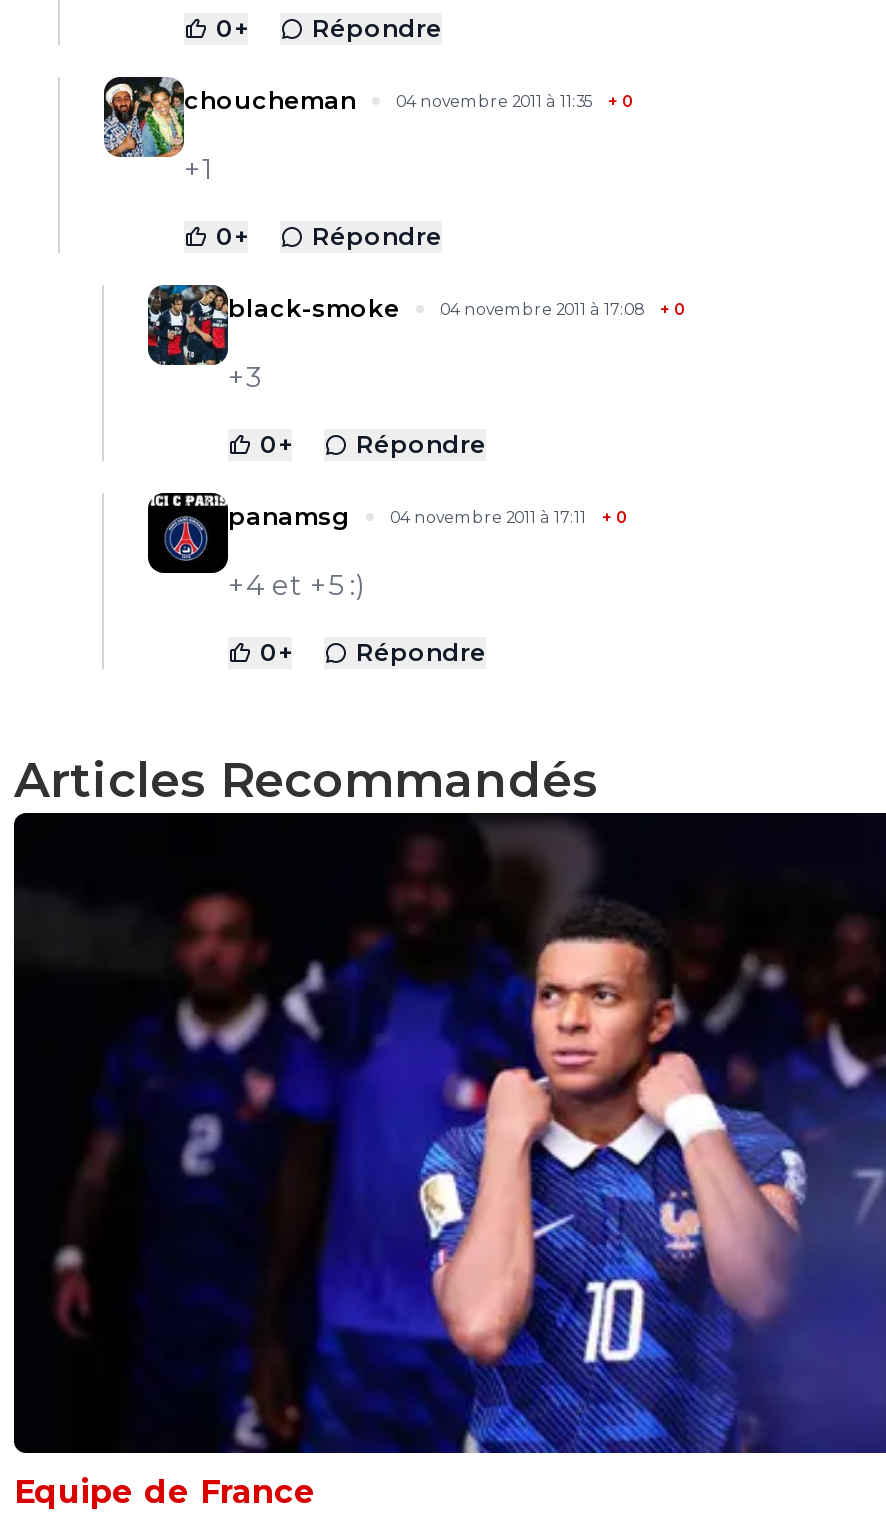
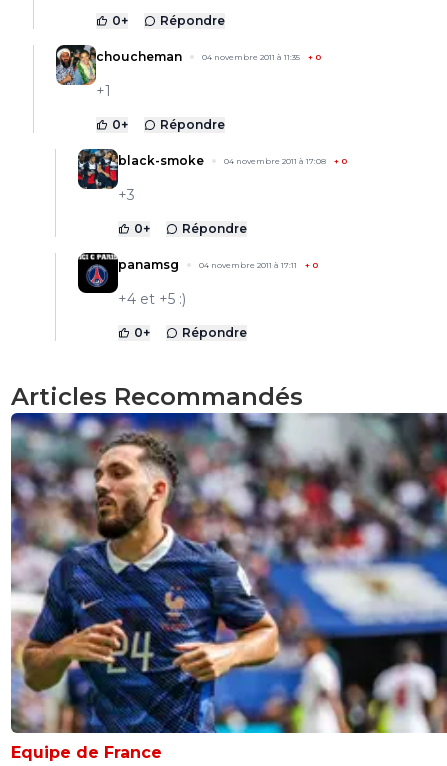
- [image]
+ [image]
